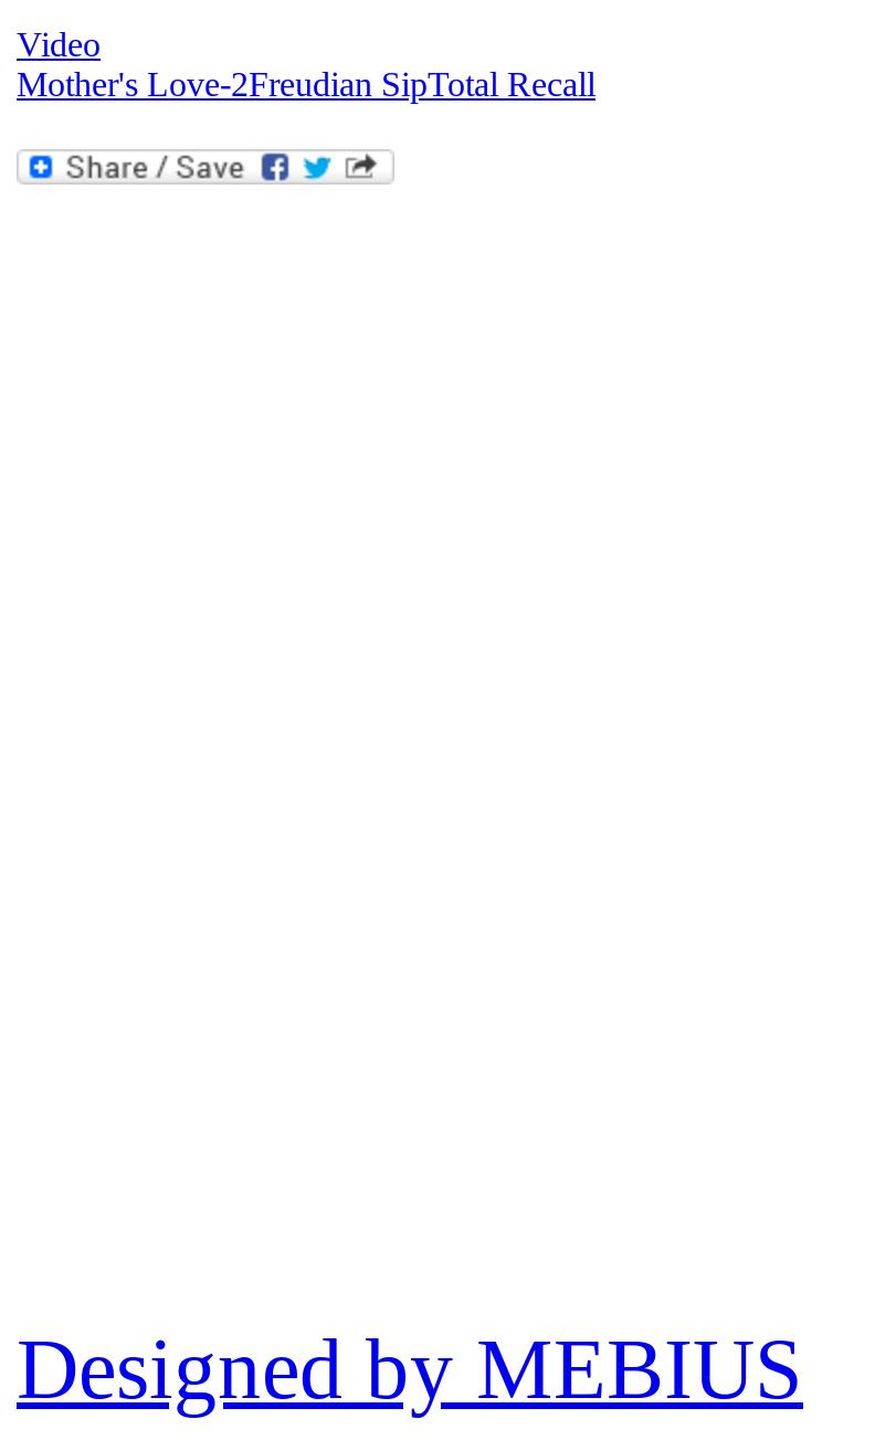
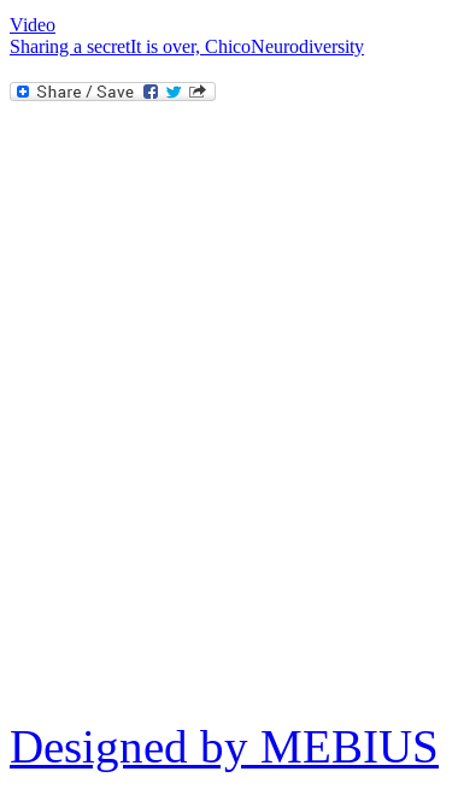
- Mother's Love-2Freudian SipTotal Recall
+ Sharing a secretIt is over, ChicoNeurodiversity
